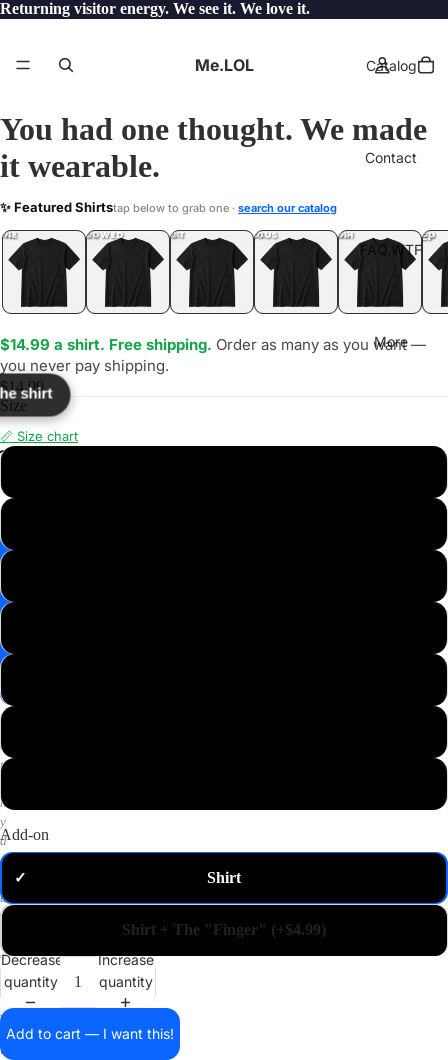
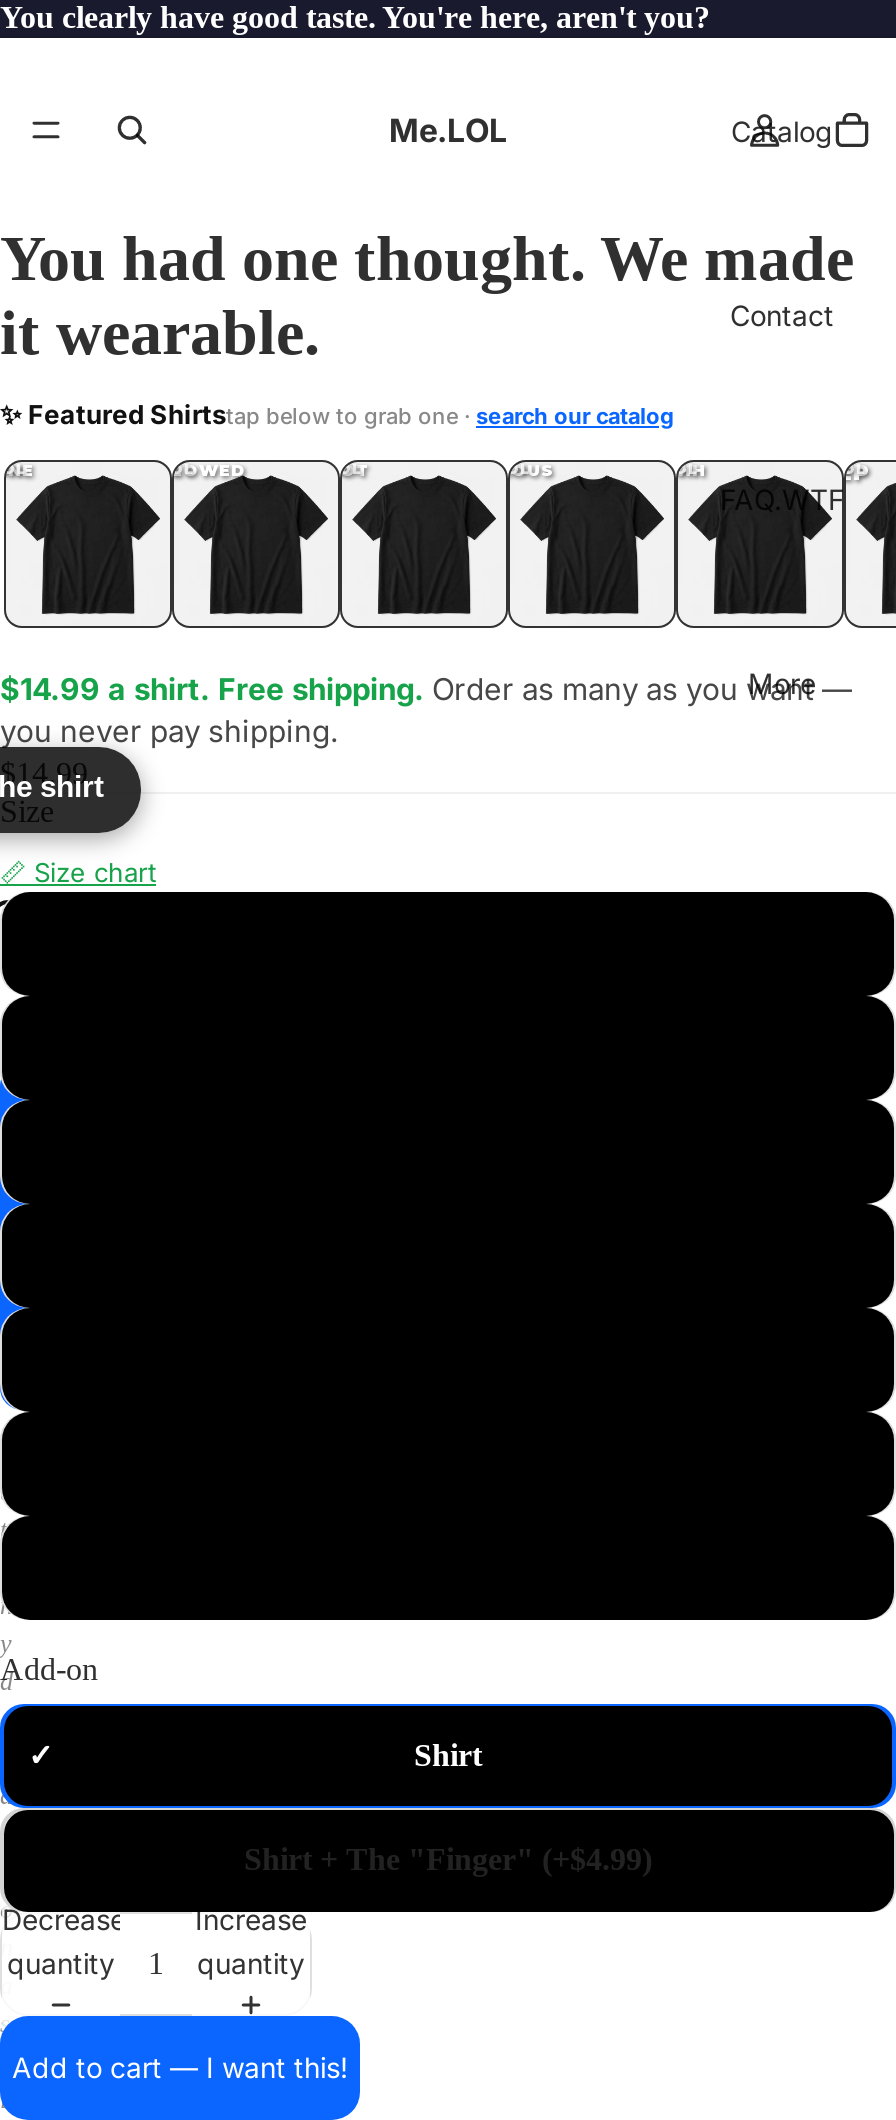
- Returning visitor energy. We see it. We love it.
+ You clearly have good taste. You're here, aren't you?
